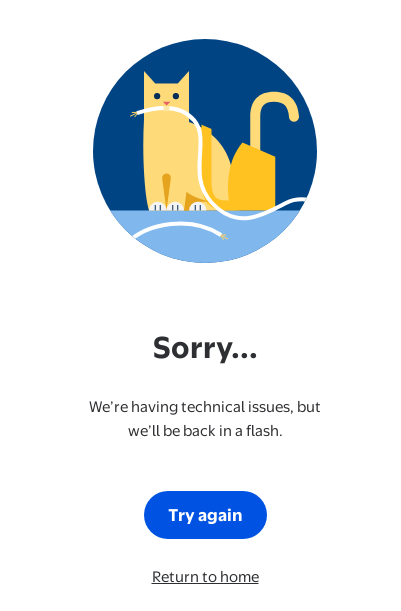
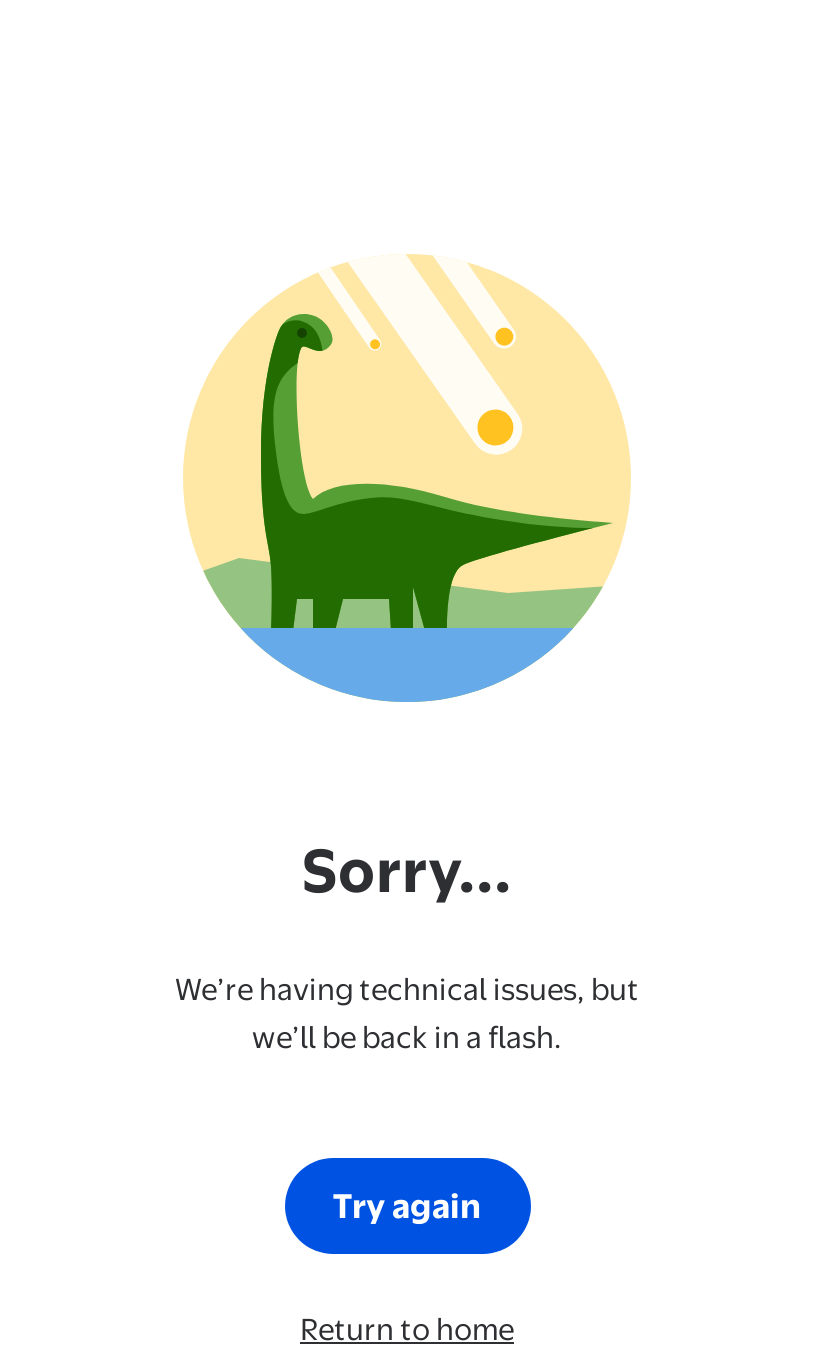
- [image]
+ [image]
